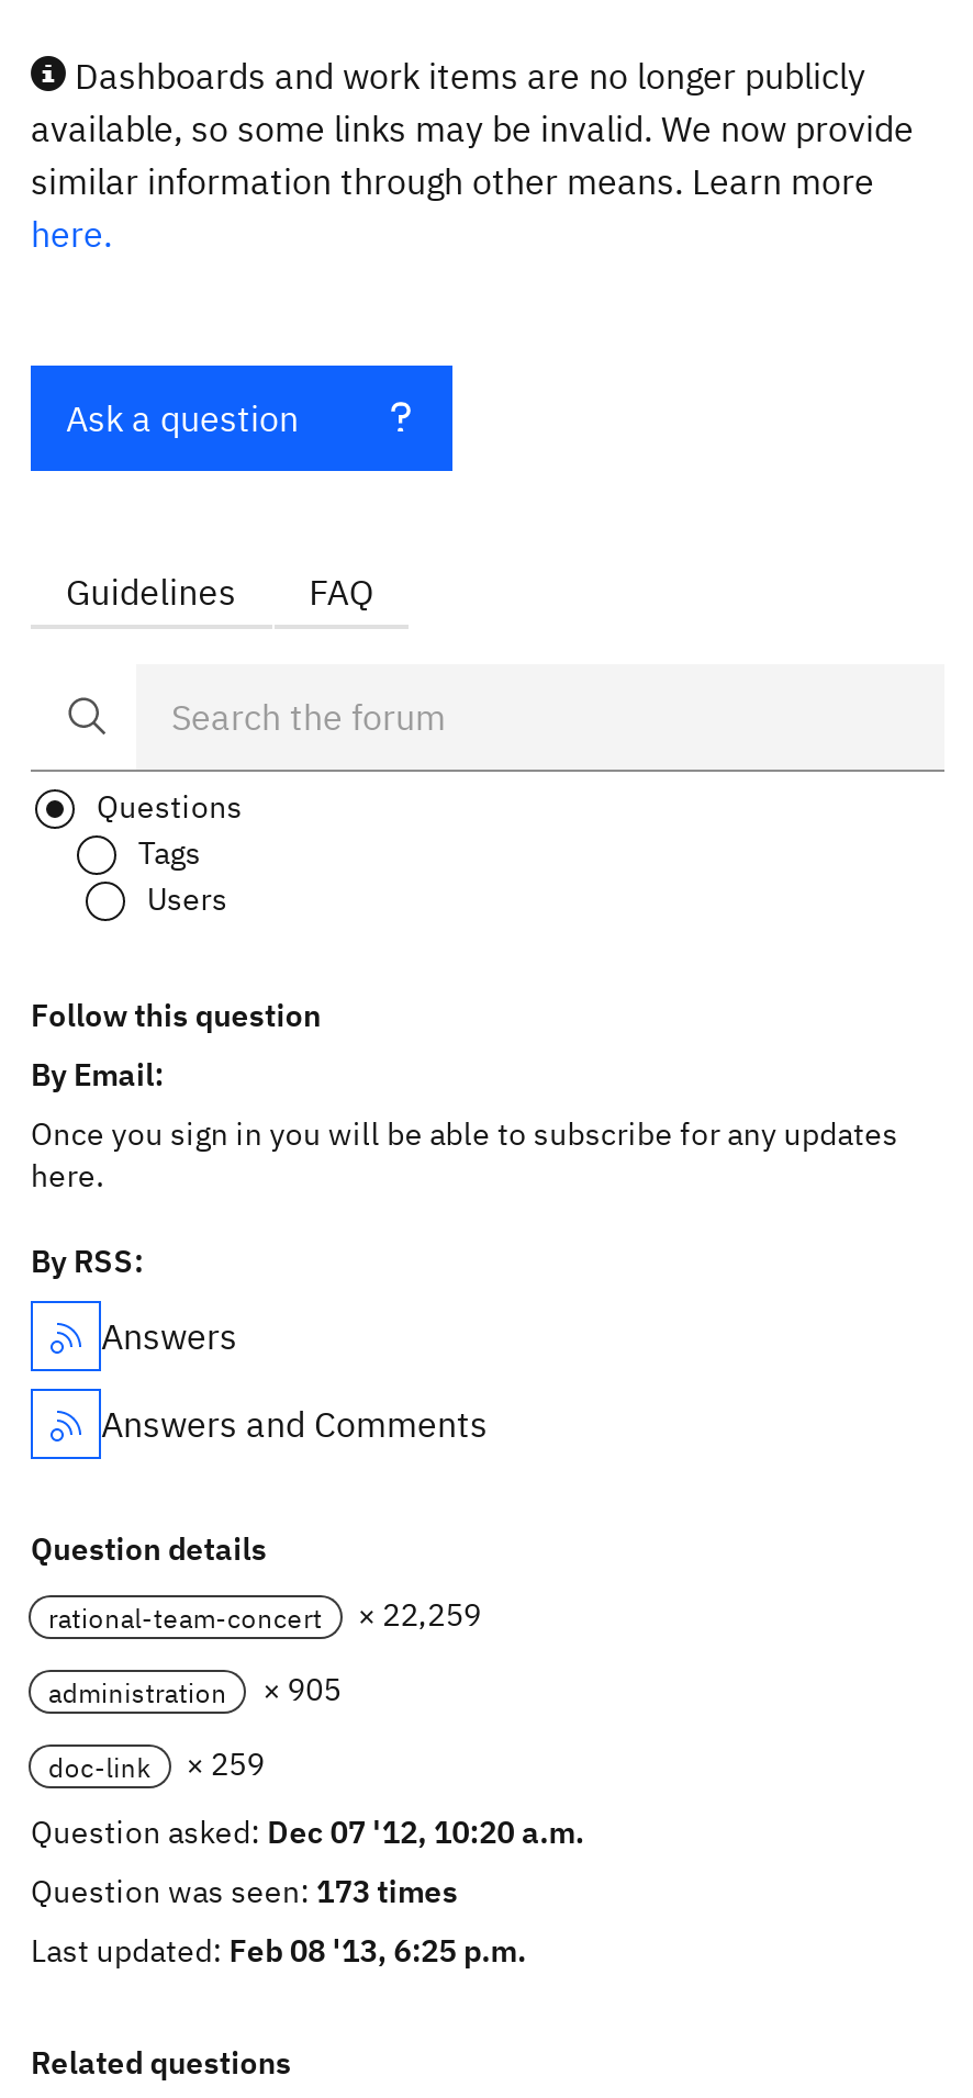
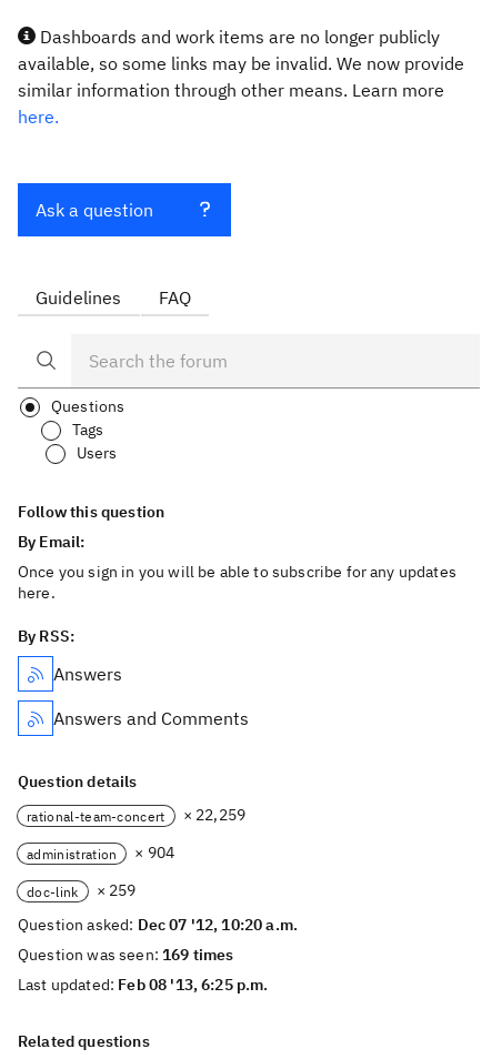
- administration × 905
+ administration × 904

- Question was seen: 173 times
+ Question was seen: 169 times
